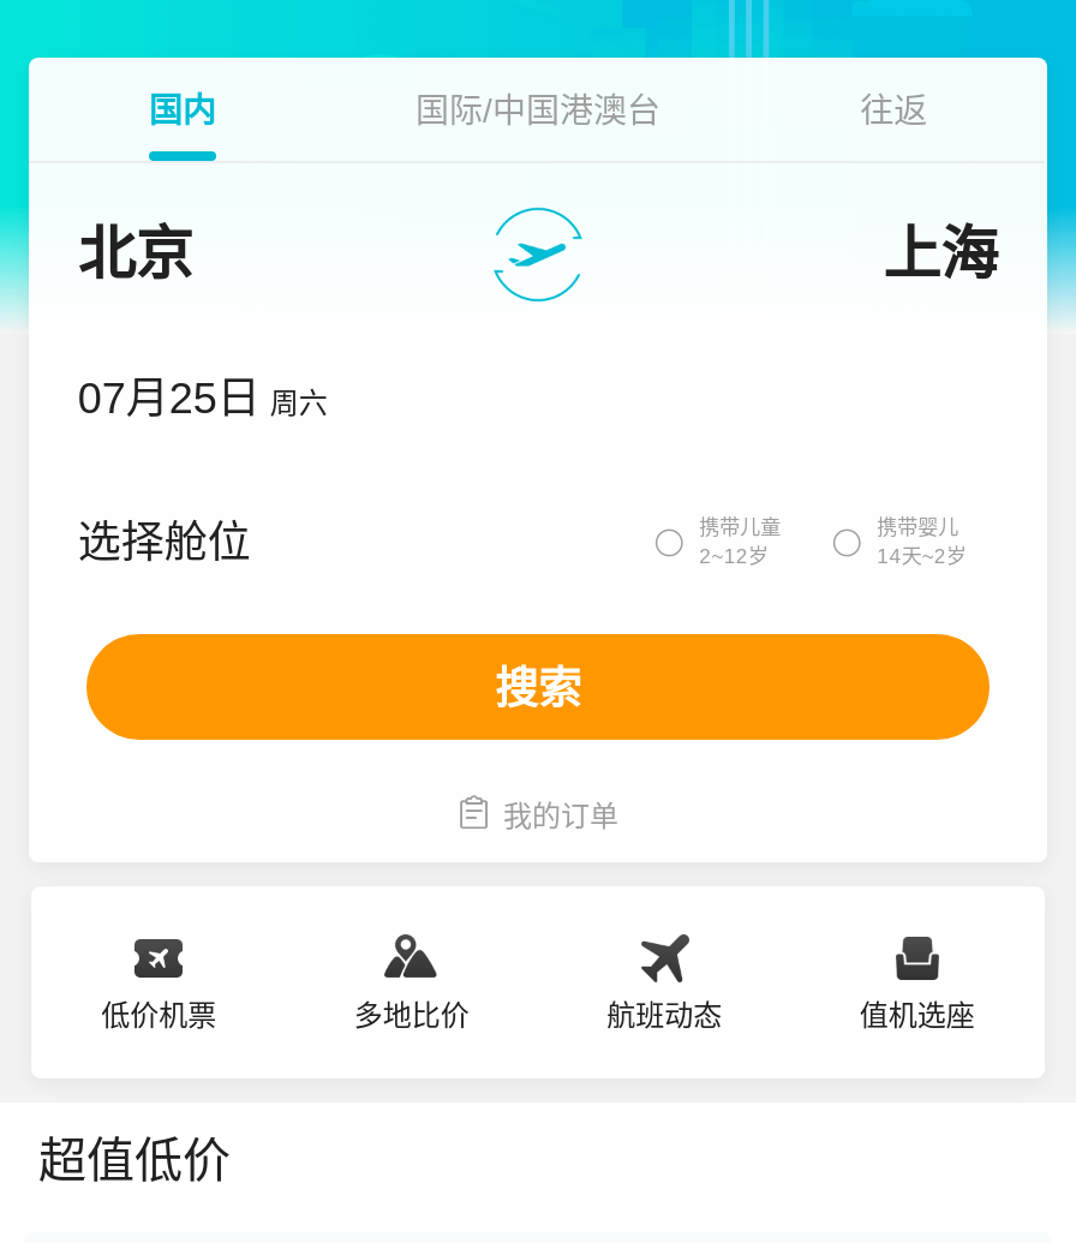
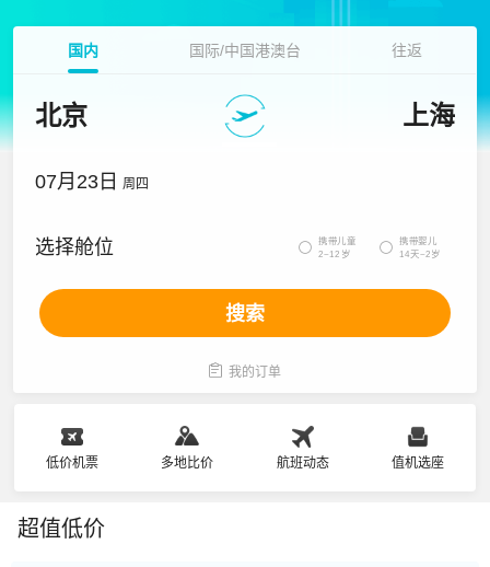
- 07月25日 周六
+ 07月23日 周四
